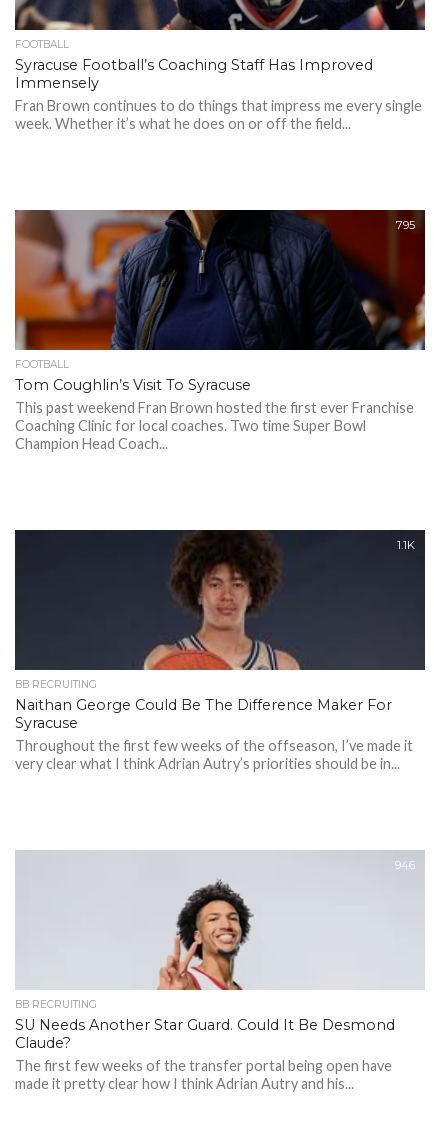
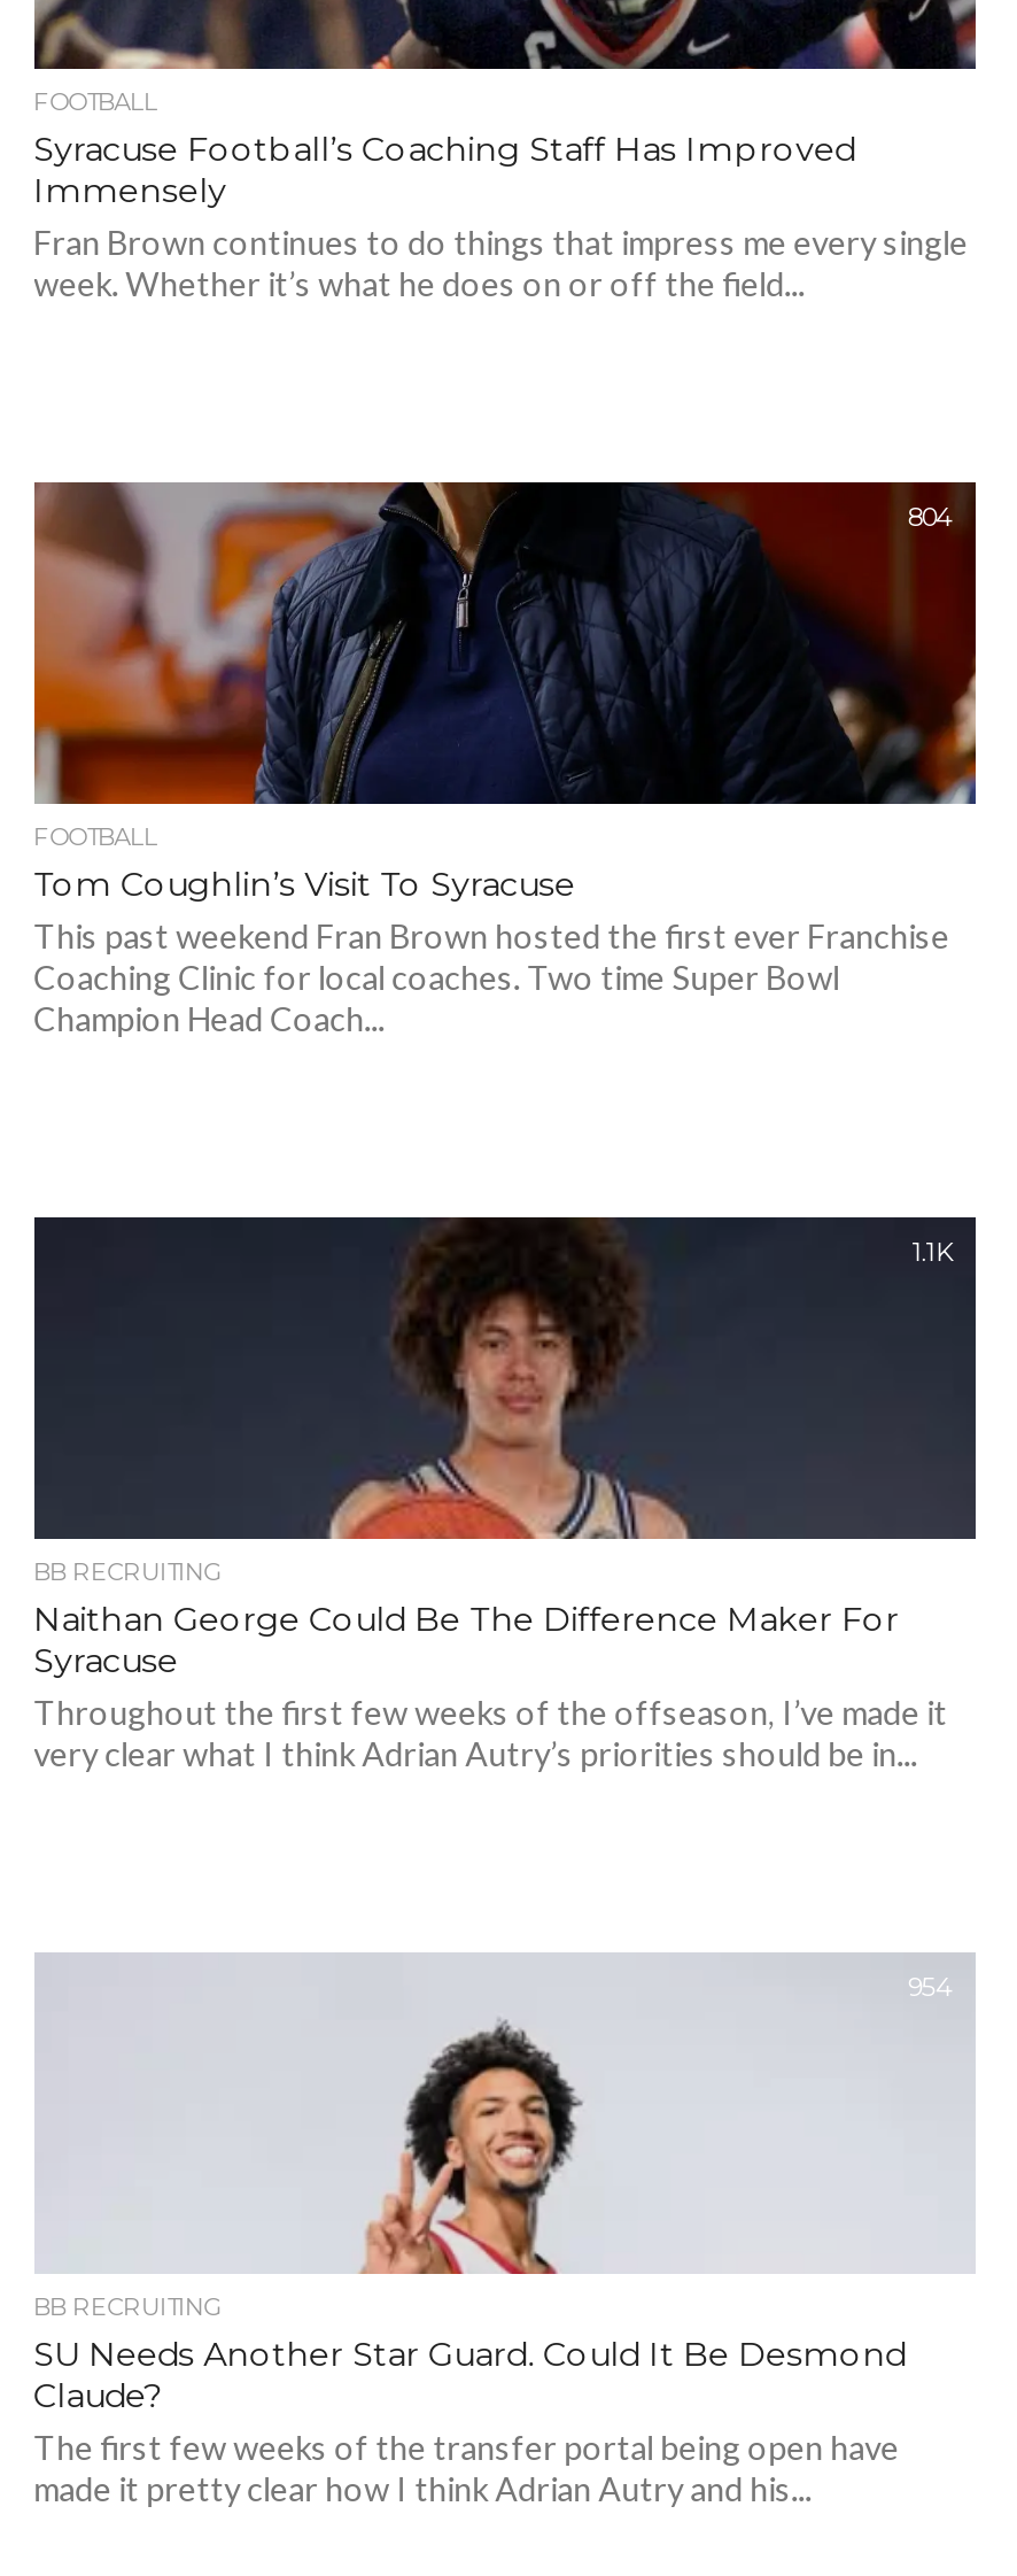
- 795
+ 804

- 946
+ 954
